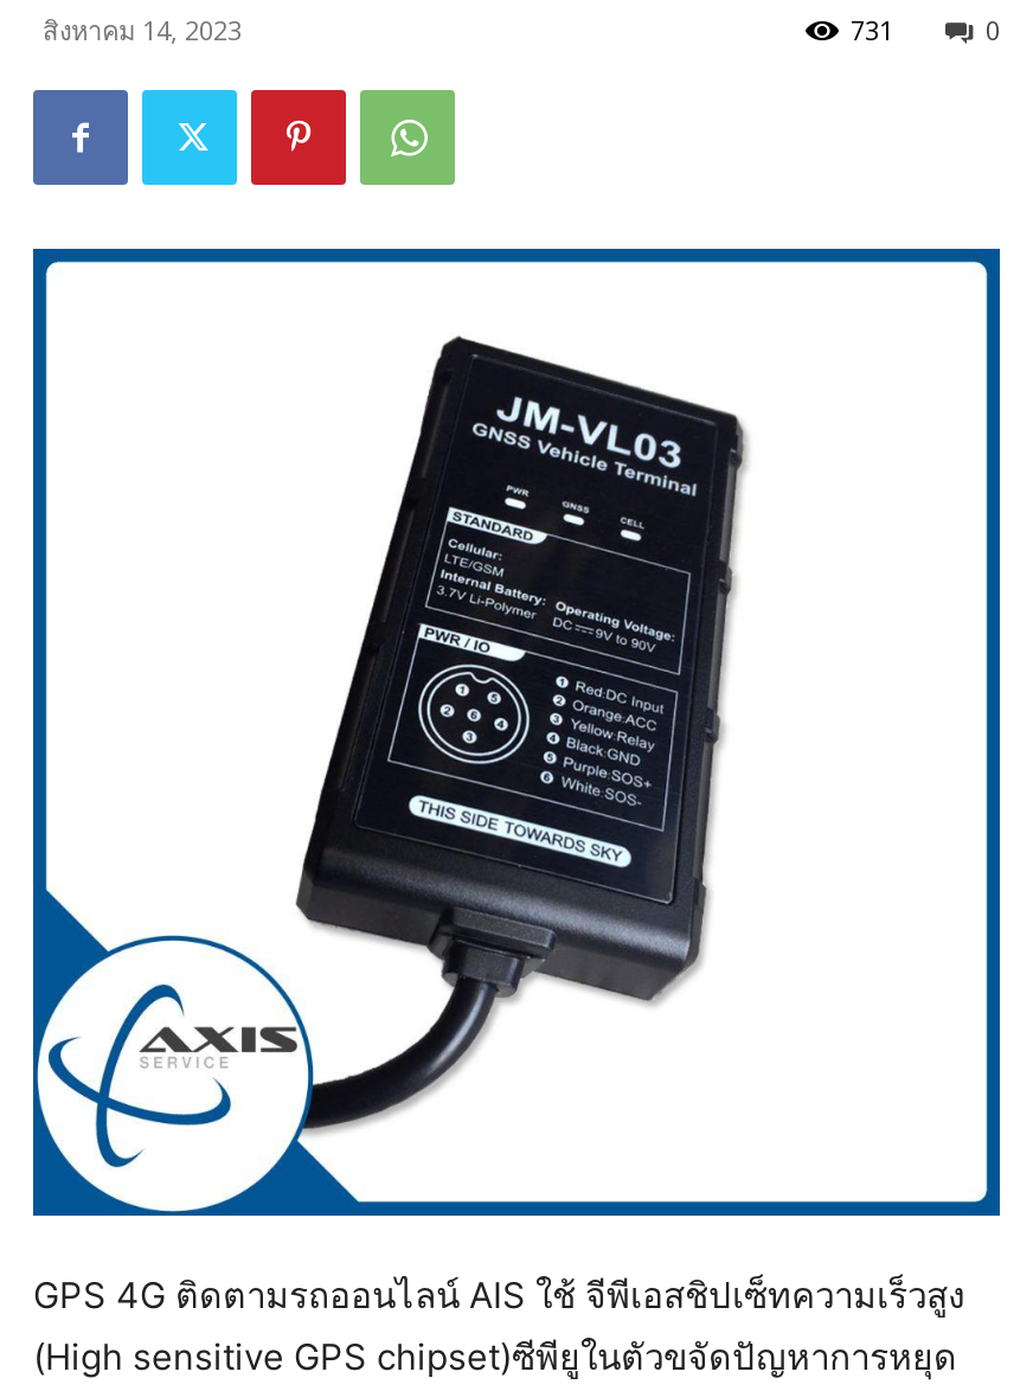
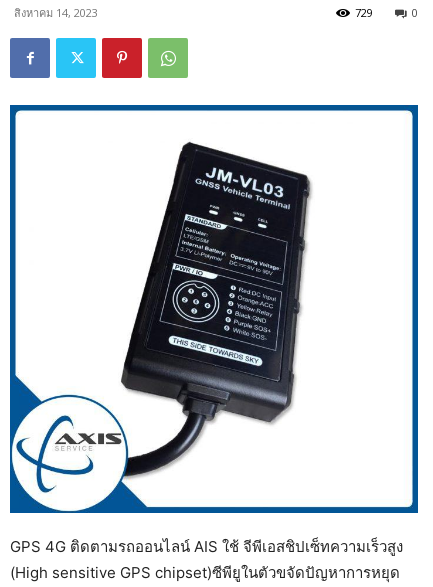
- 731
+ 729
